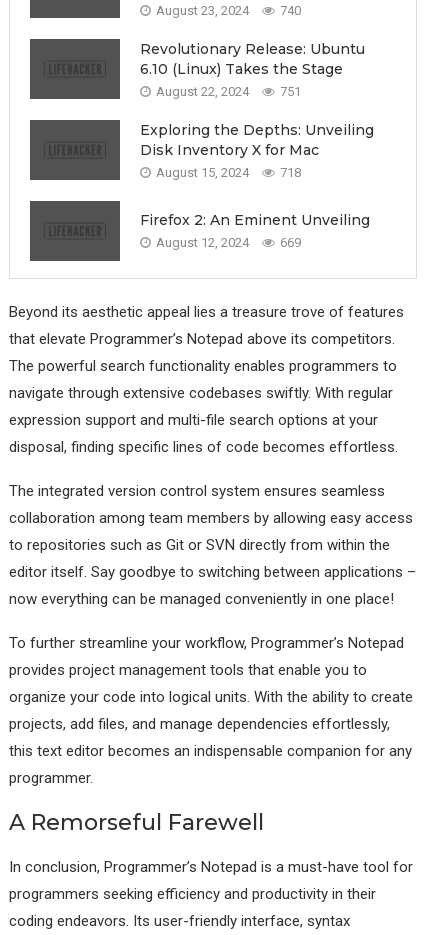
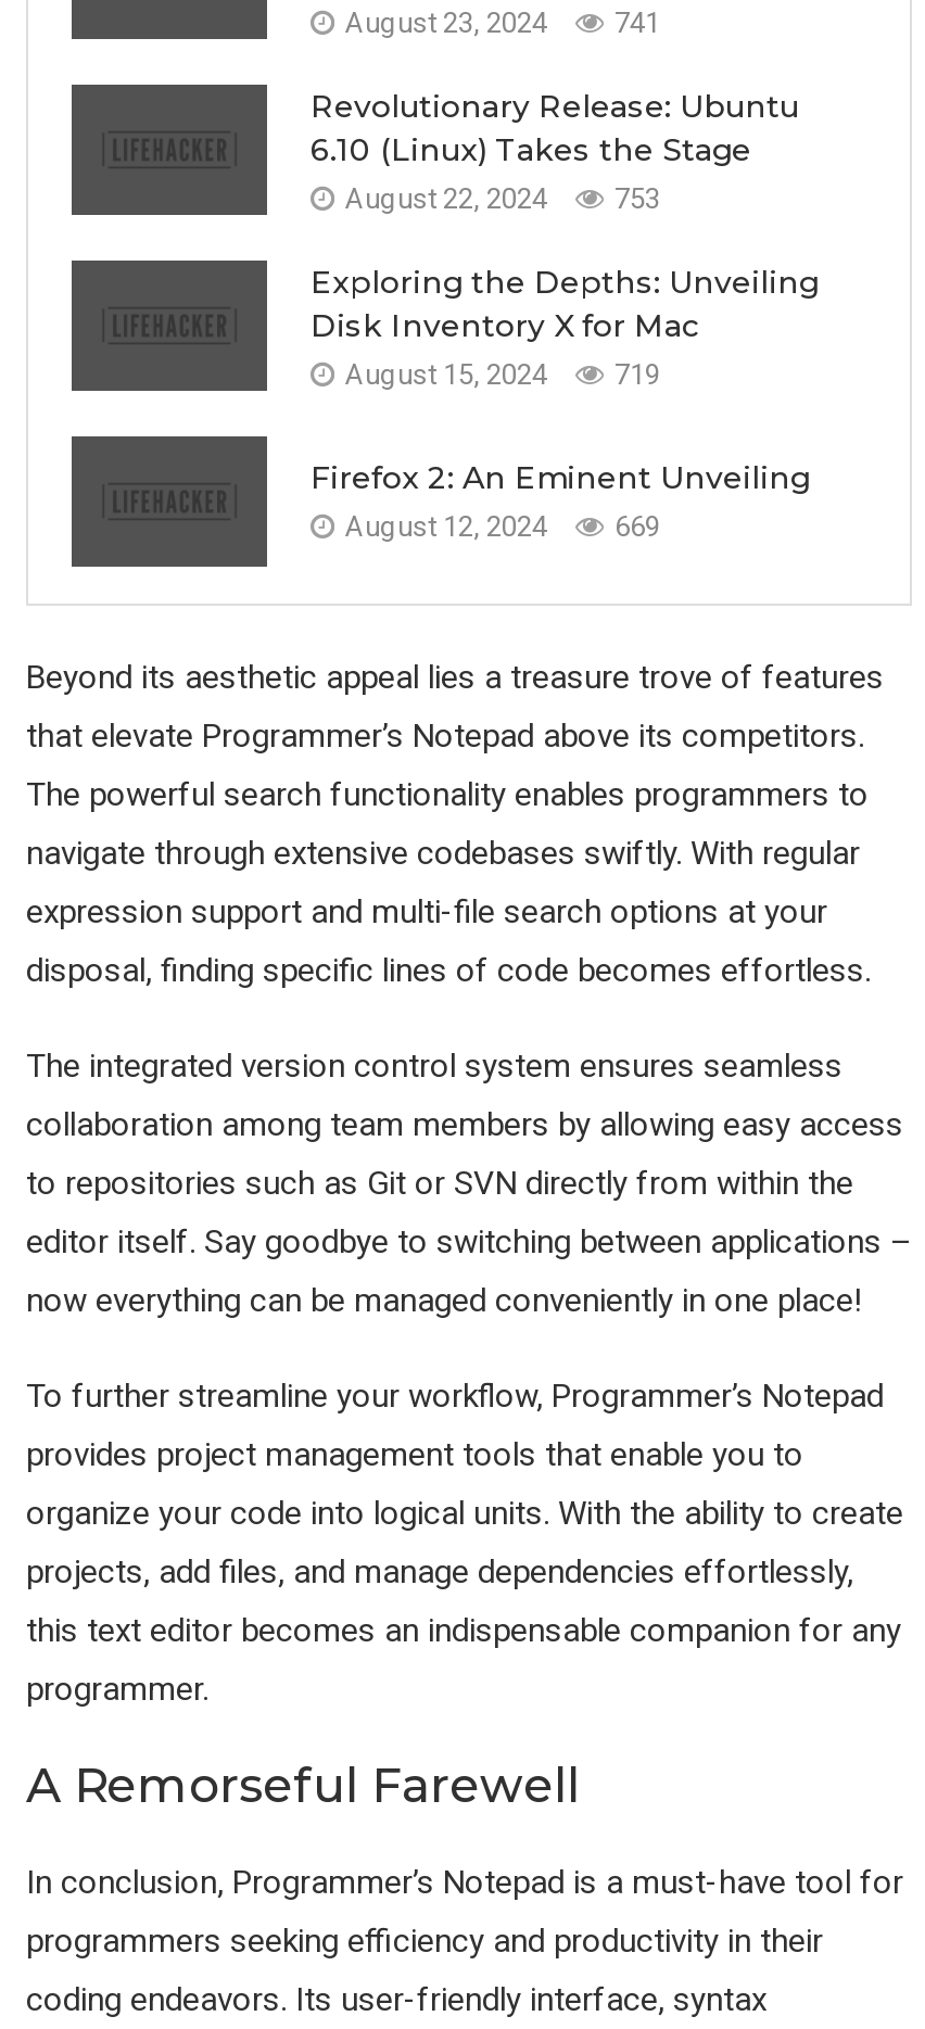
- 740
+ 741

- 751
+ 753

- 718
+ 719
